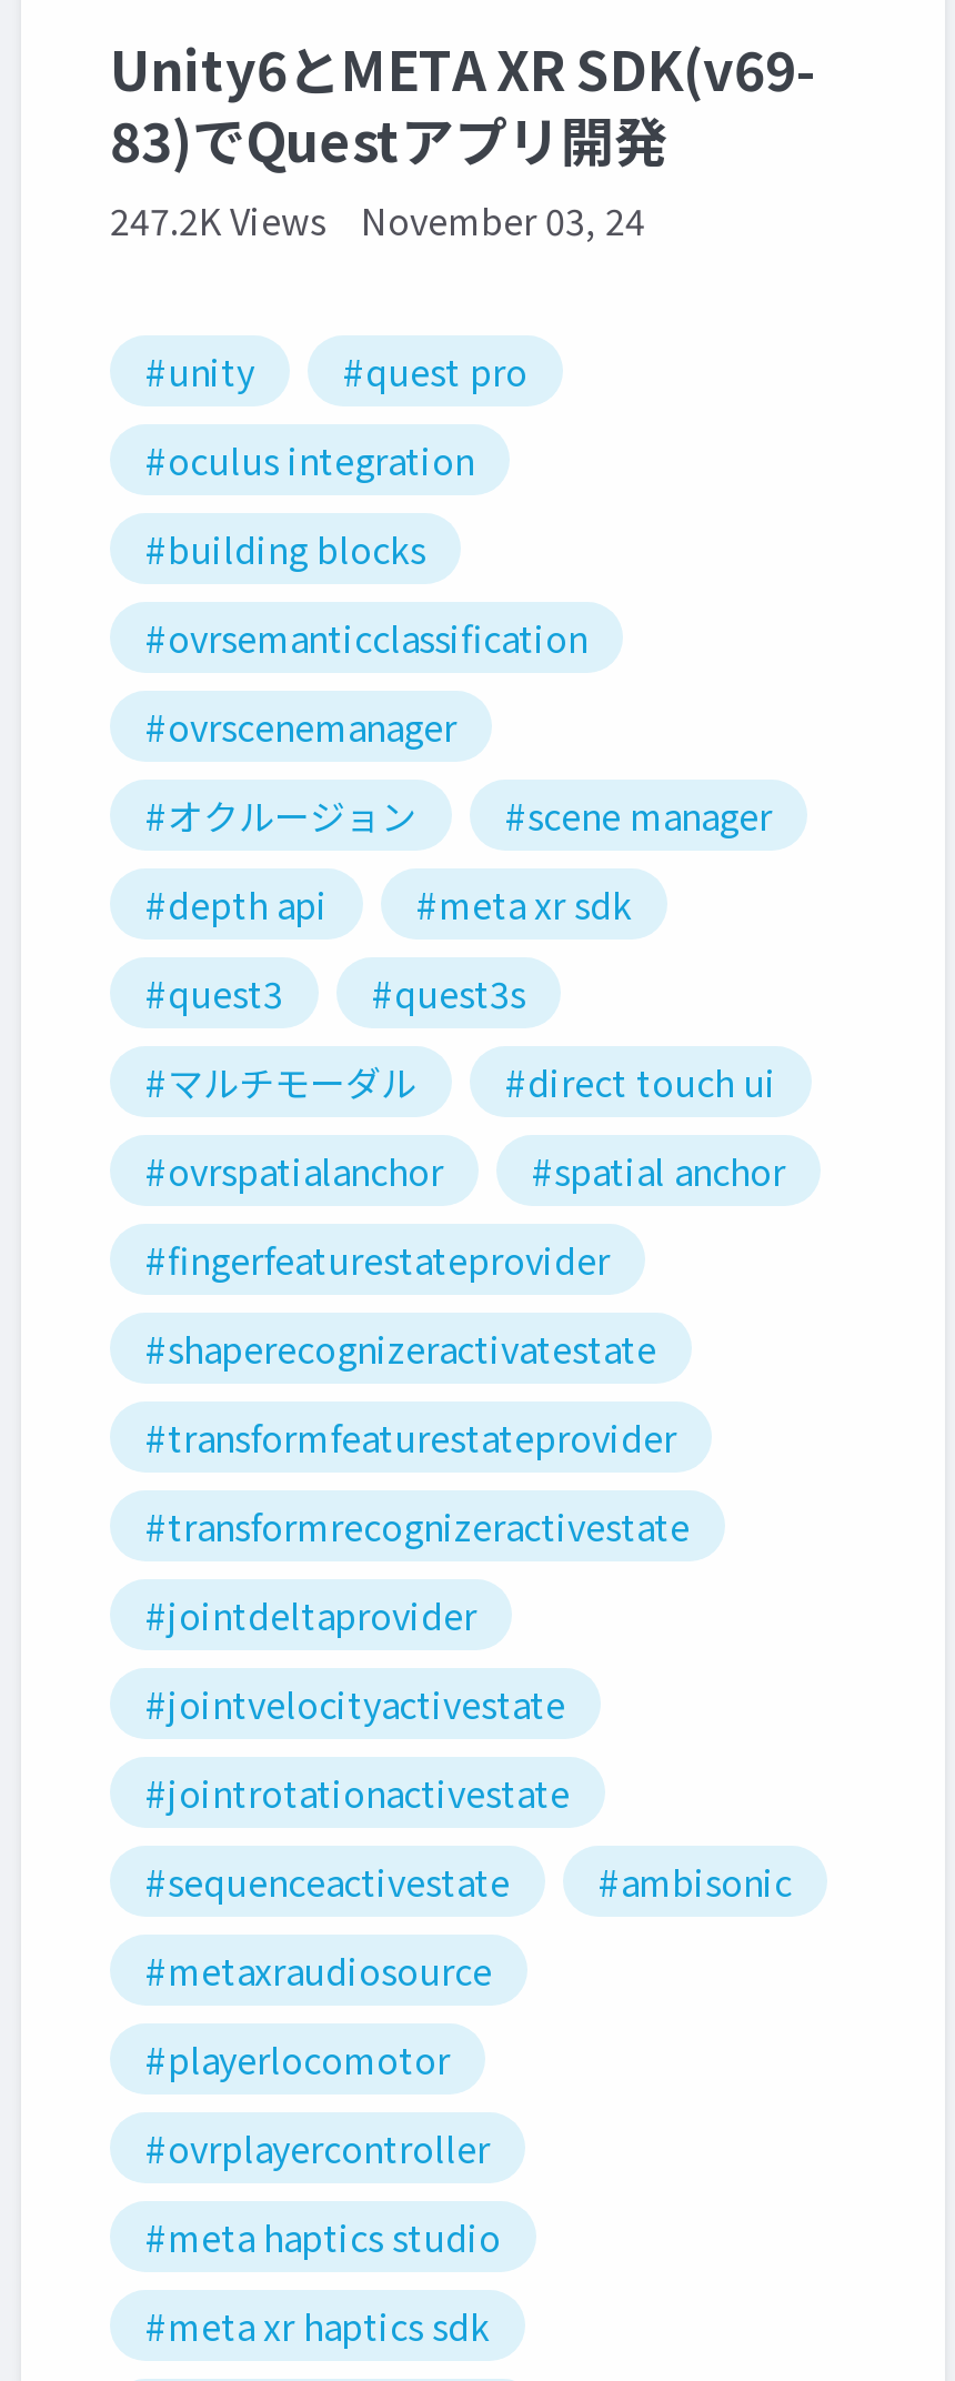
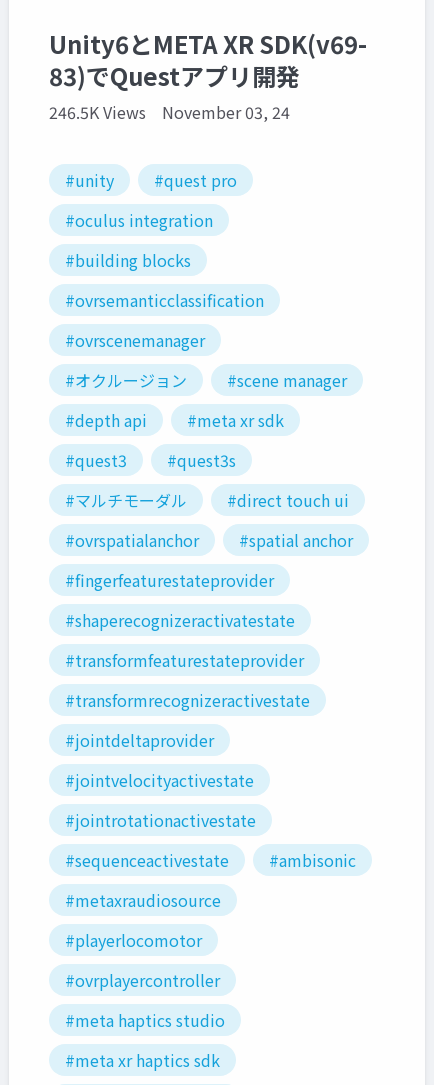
- 247.2K Views November 03, 24
+ 246.5K Views November 03, 24
